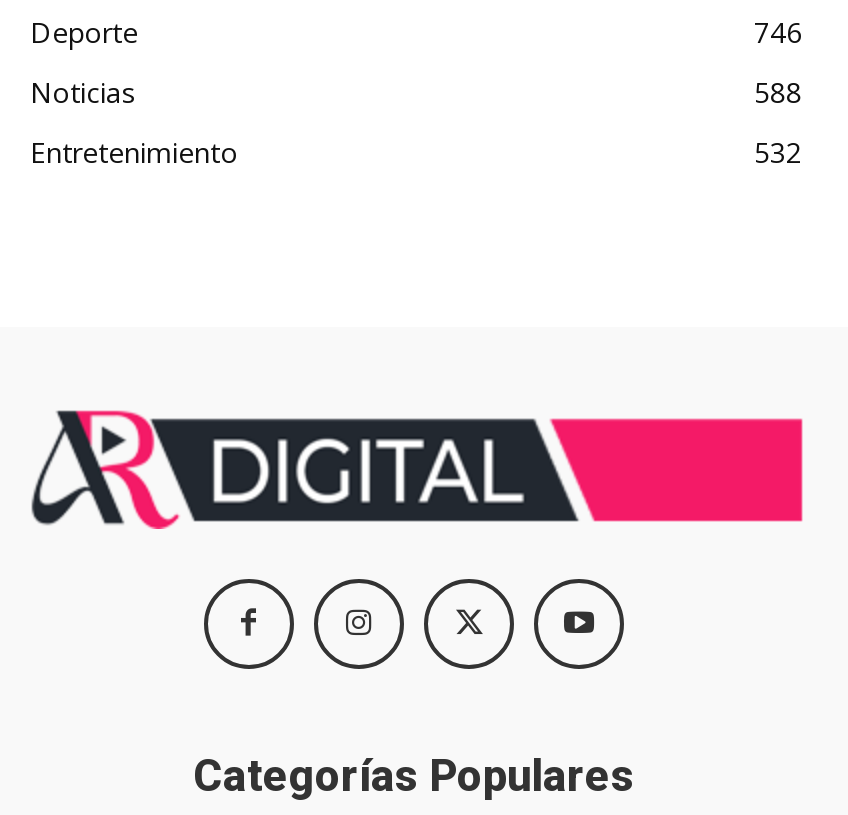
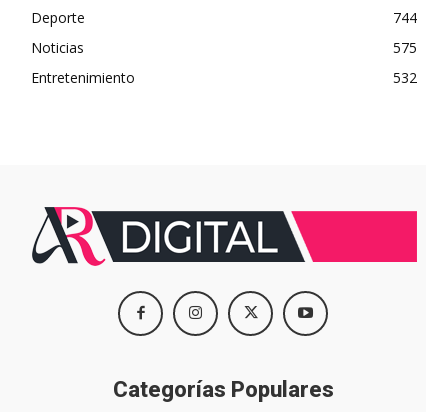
- 746
+ 744

- 588
+ 575
